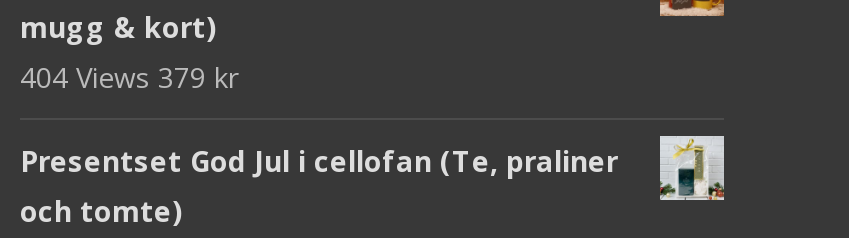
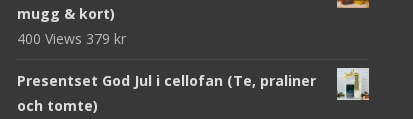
- 404 Views 379 kr
+ 400 Views 379 kr
